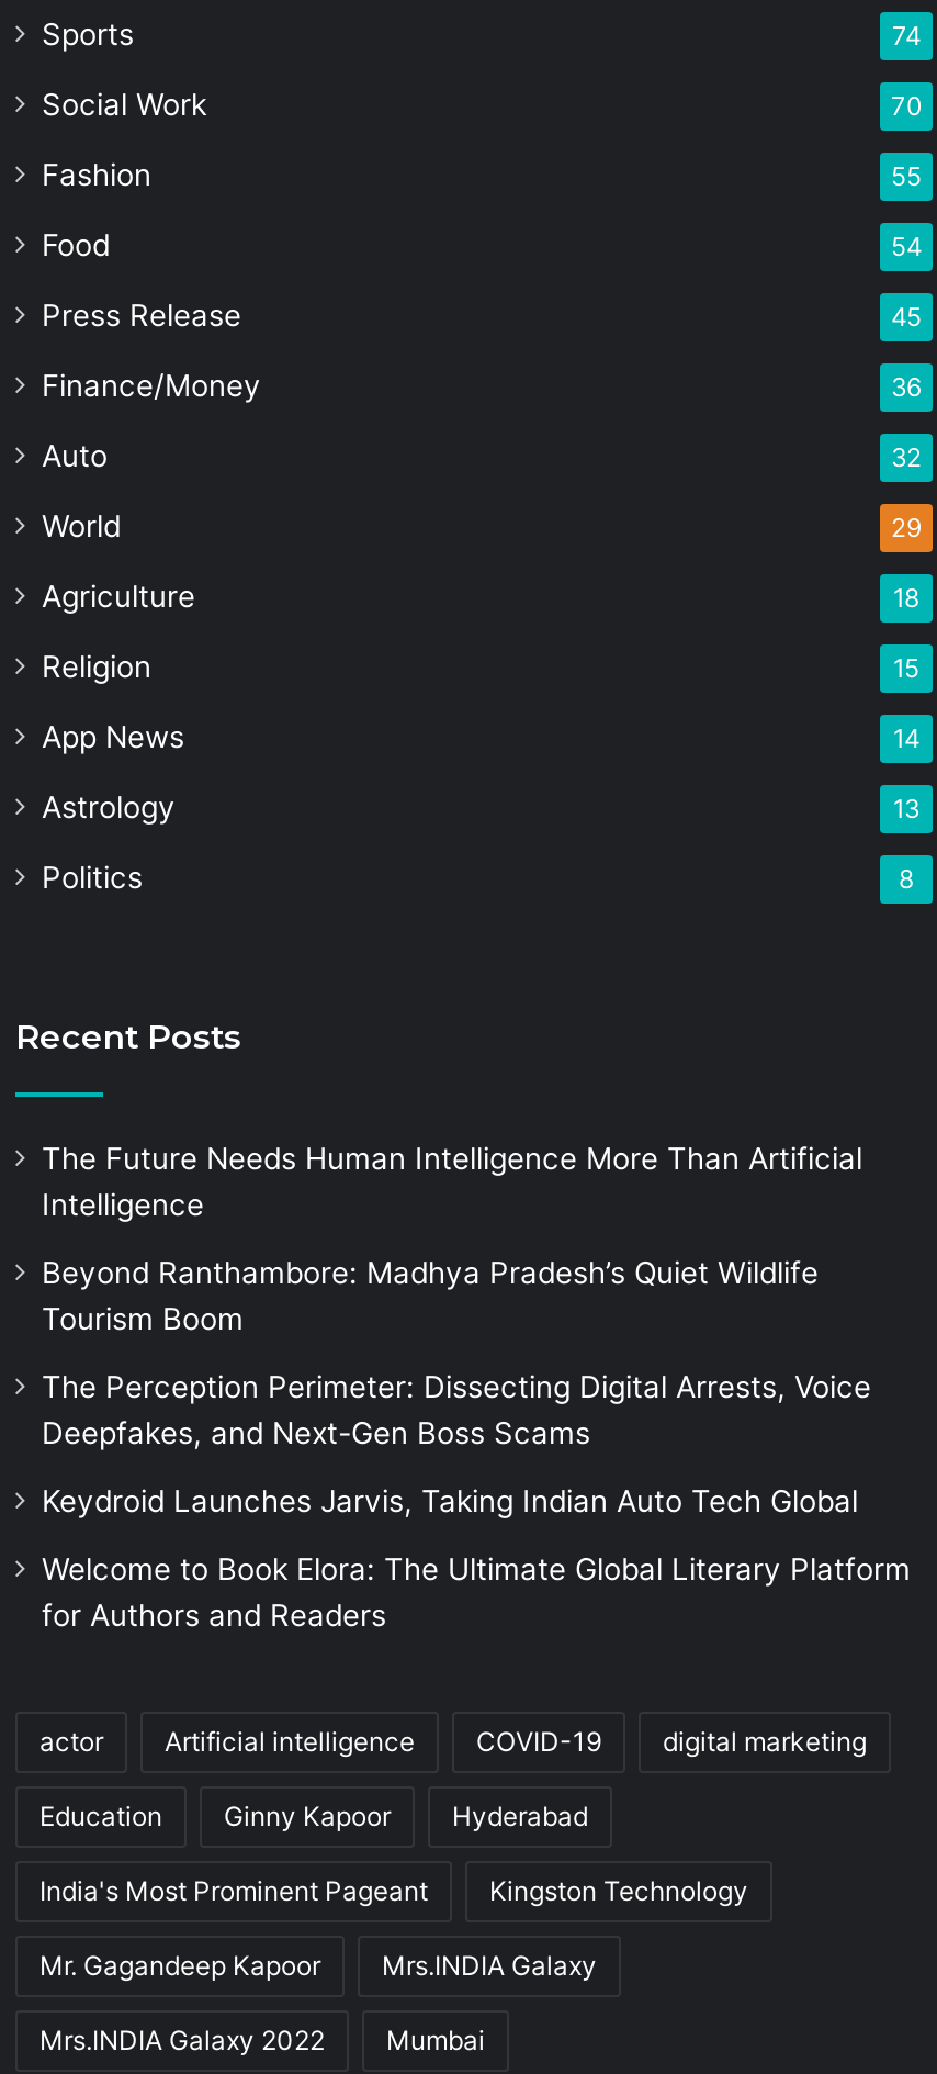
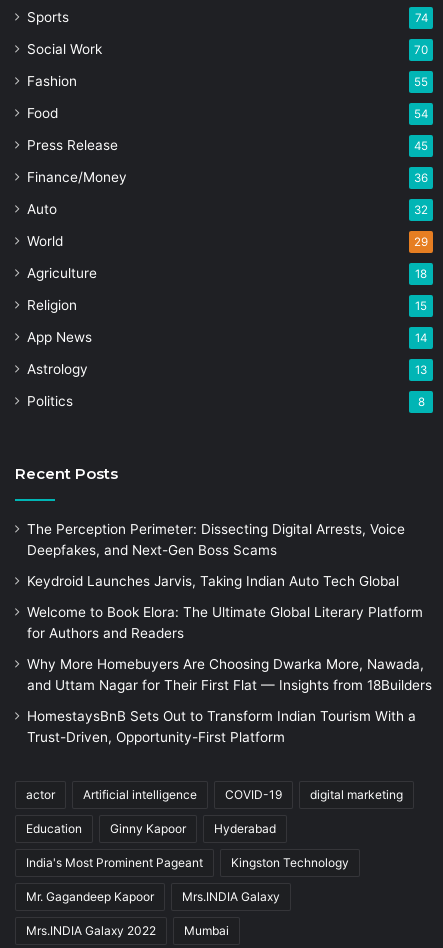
- The Future Needs Human Intelligence More Than Artificial
- Intelligence
- Beyond Ranthambore: Madhya Pradesh’s Quiet Wildlife
- Tourism Boom

moved up: The Perception Perimeter: Dissecting Digital Arrests, Voice | Deepfakes, and Next-Gen Boss Scams | Keydroid Launches Jarvis, Taking Indian Auto Tech Global | Welcome to Book Elora: The Ultimate Global Literary Platform | for Authors and Readers

+ Why More Homebuyers Are Choosing Dwarka More, Nawada,
+ and Uttam Nagar for Their First Flat — Insights from 18Builders
+ HomestaysBnB Sets Out to Transform Indian Tourism With a
+ Trust-Driven, Opportunity-First Platform
